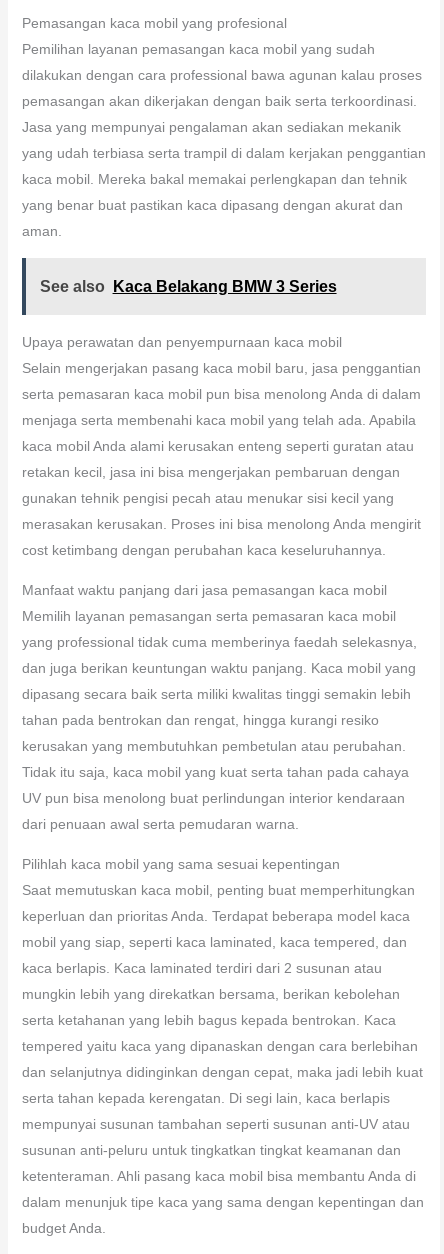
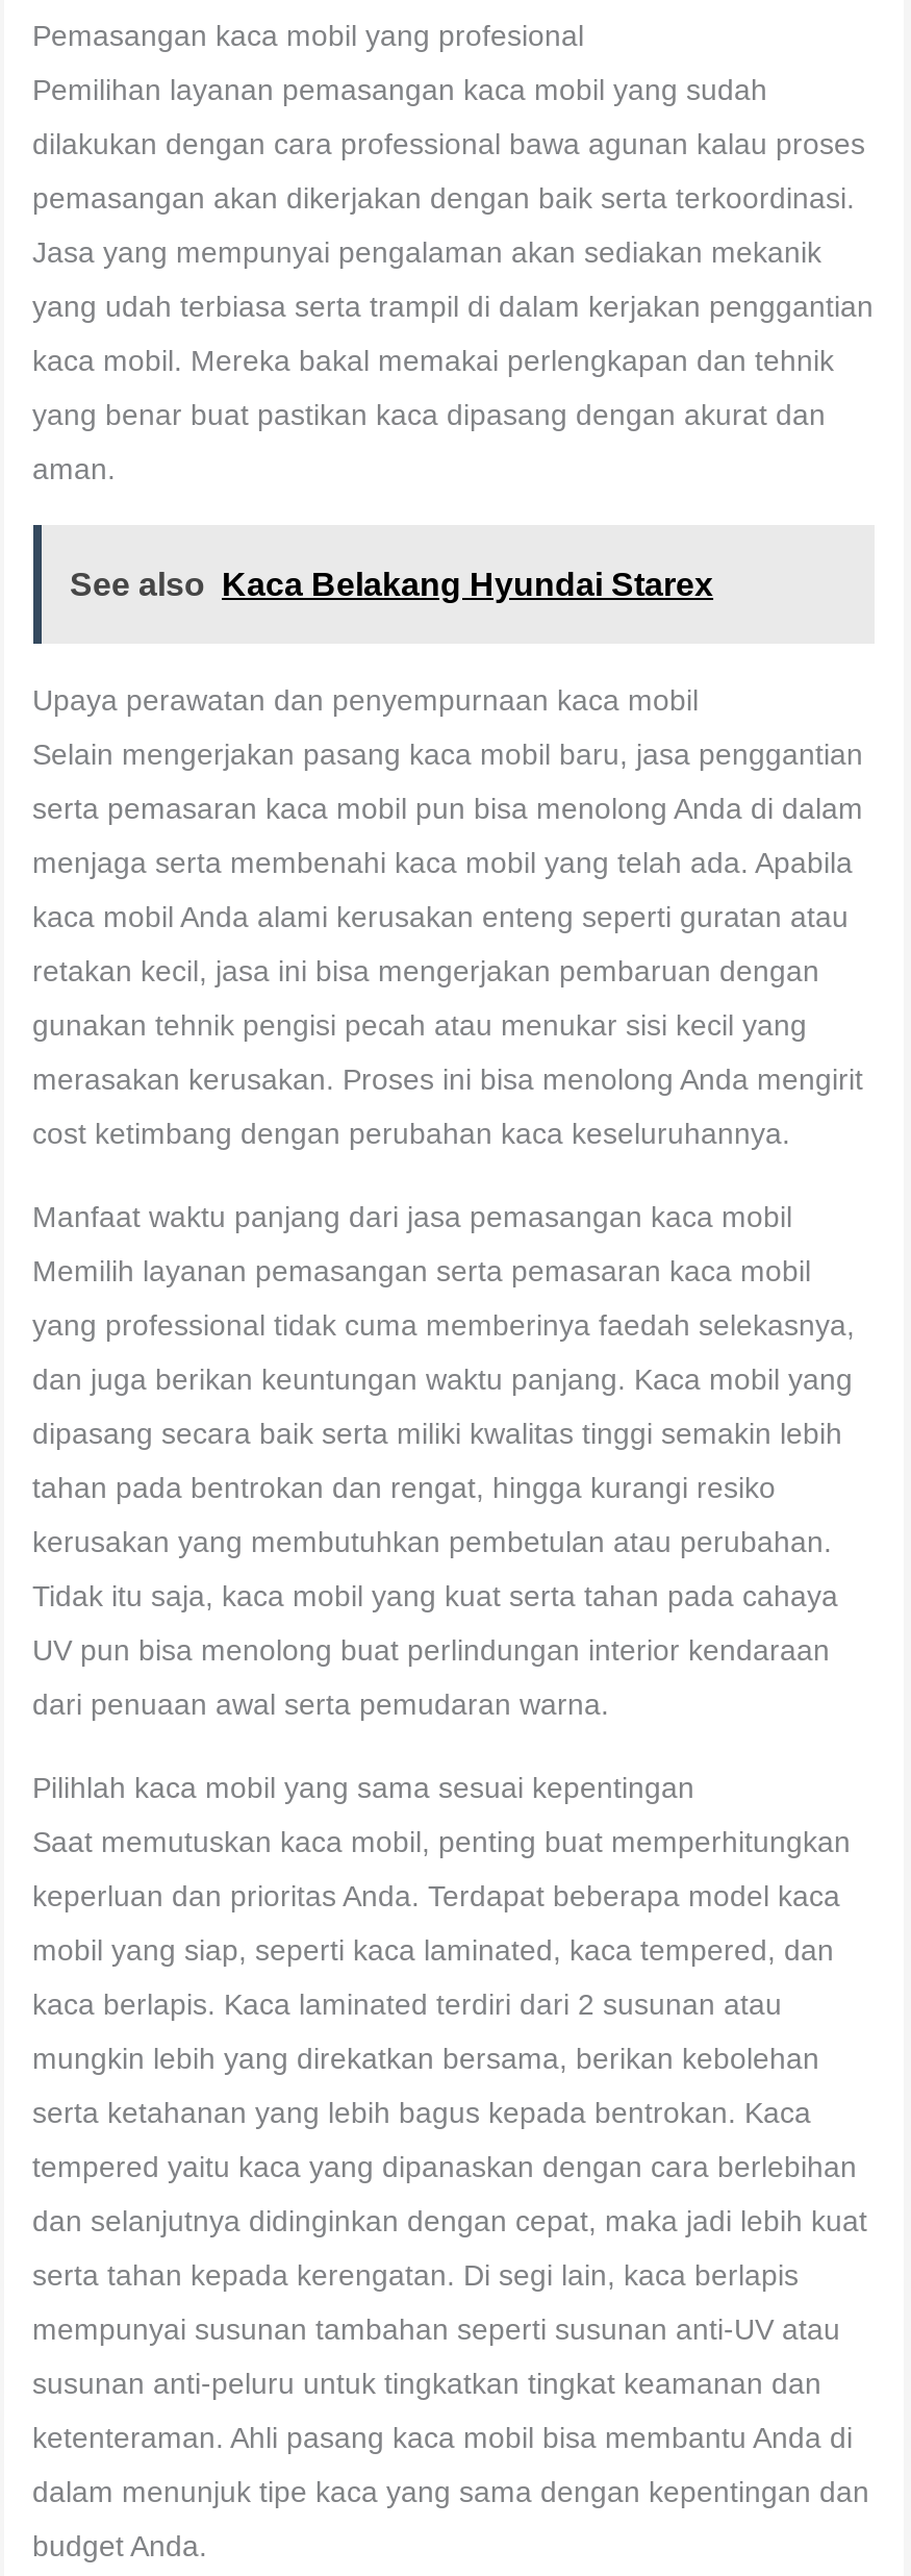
- See also Kaca Belakang BMW 3 Series
+ See also Kaca Belakang Hyundai Starex
